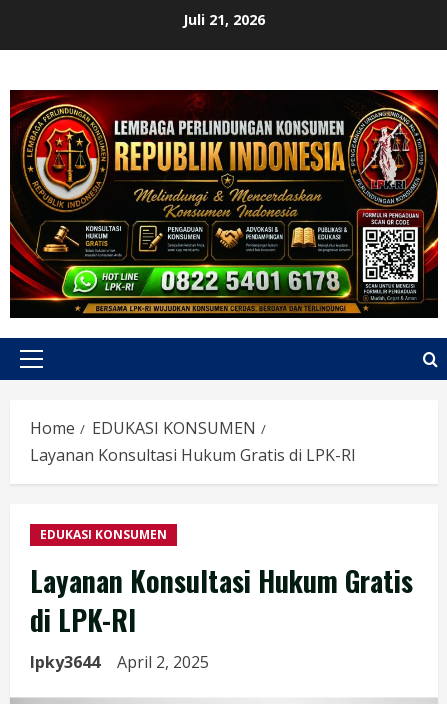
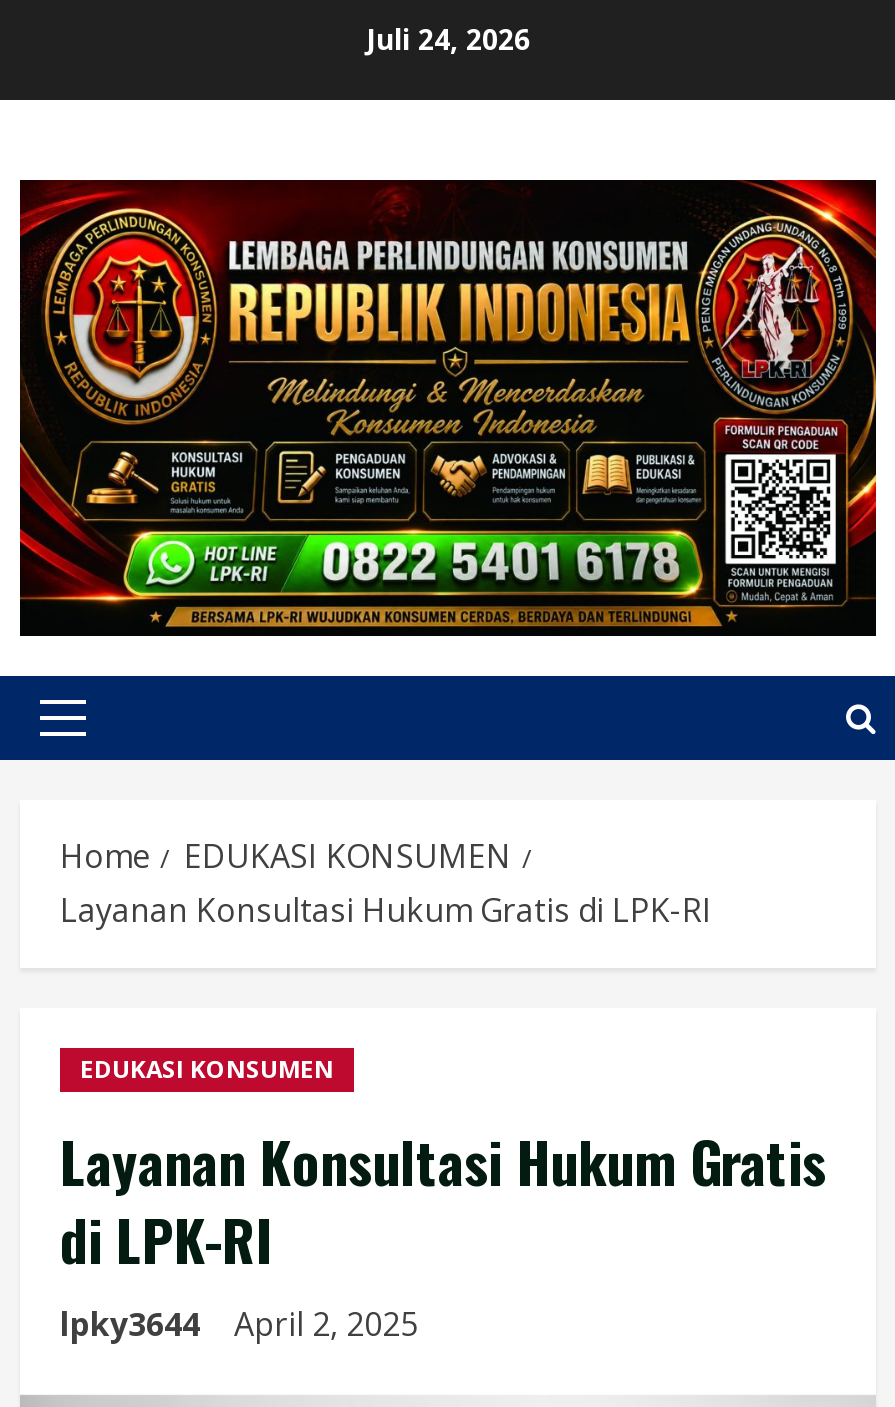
- Juli 21, 2026
+ Juli 24, 2026
